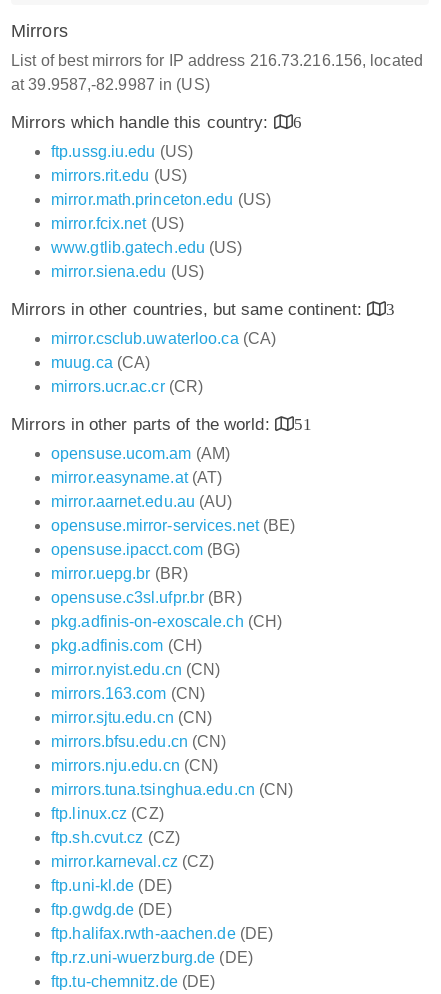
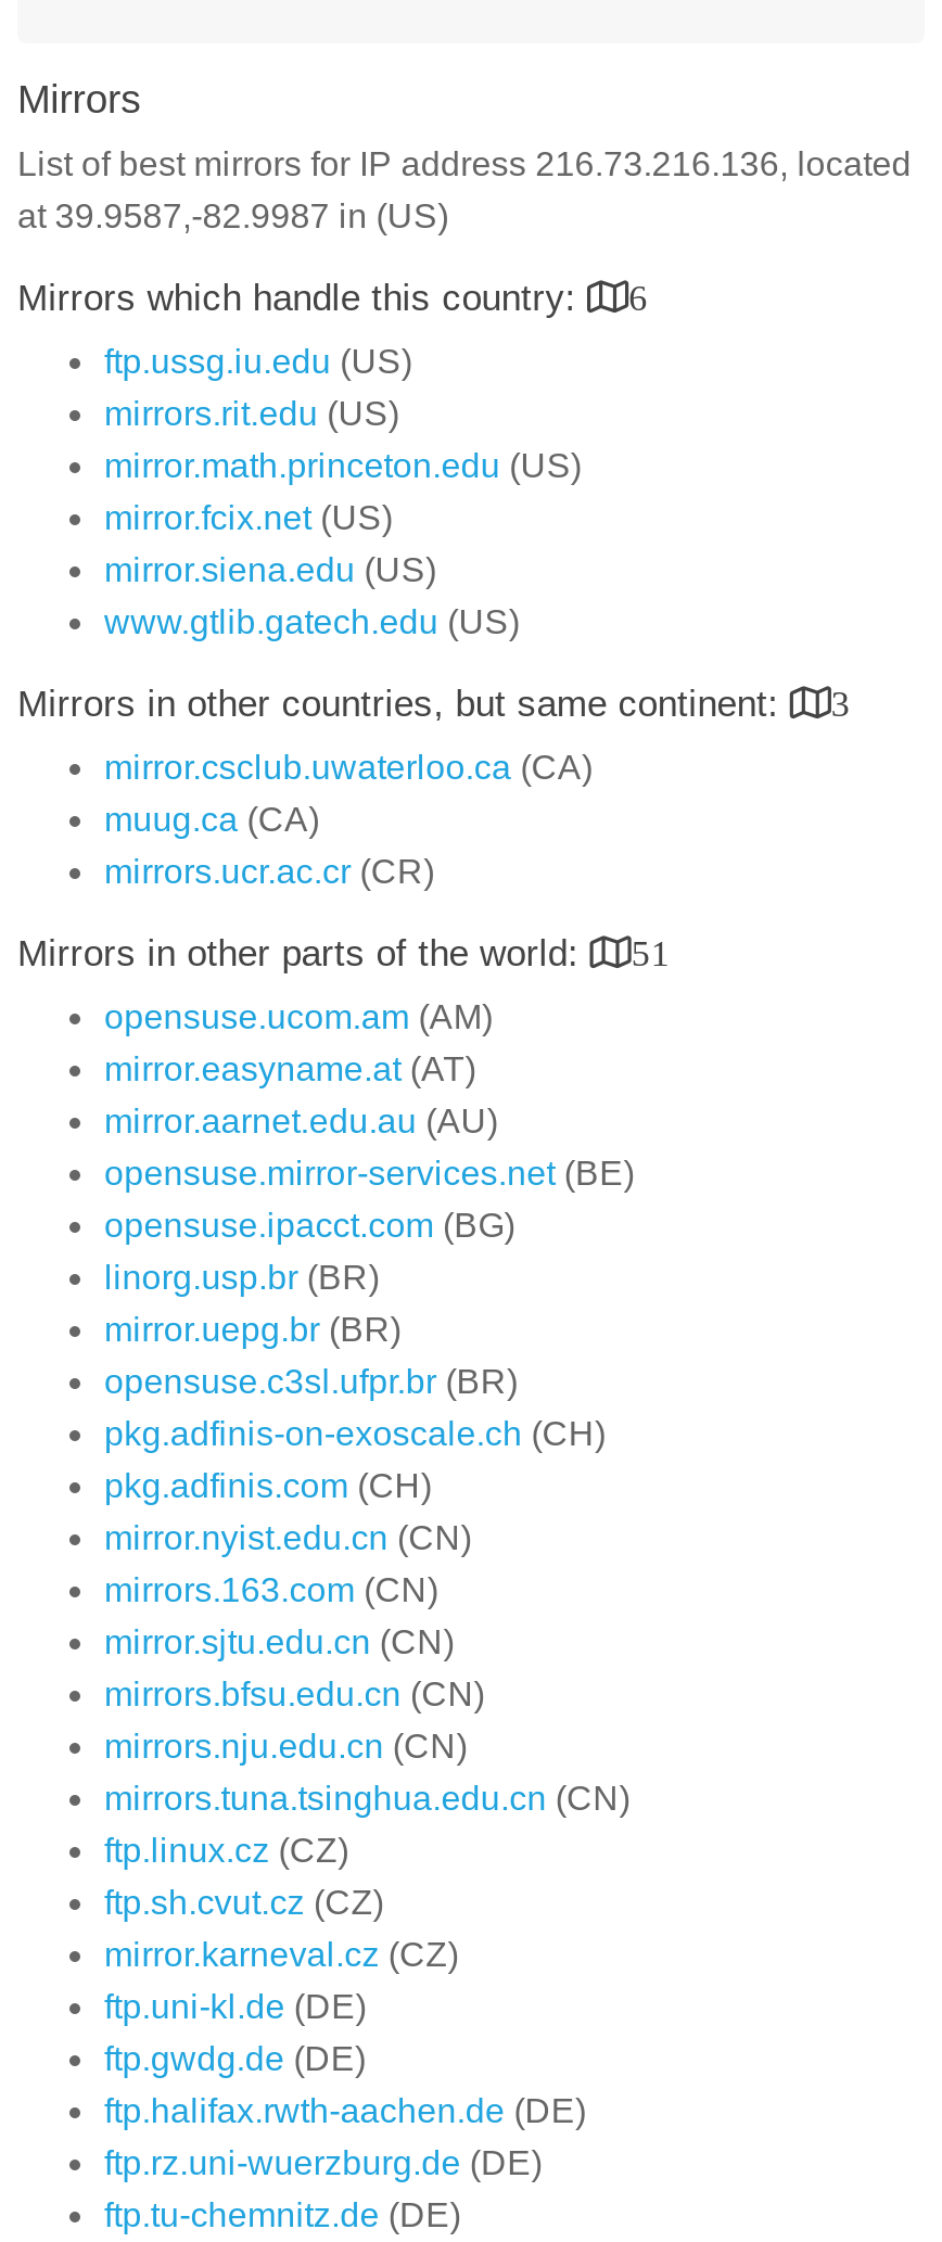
- List of best mirrors for IP address 216.73.216.156, located
+ List of best mirrors for IP address 216.73.216.136, located

moved up: mirror.siena.edu (US)

+ linorg.usp.br (BR)
